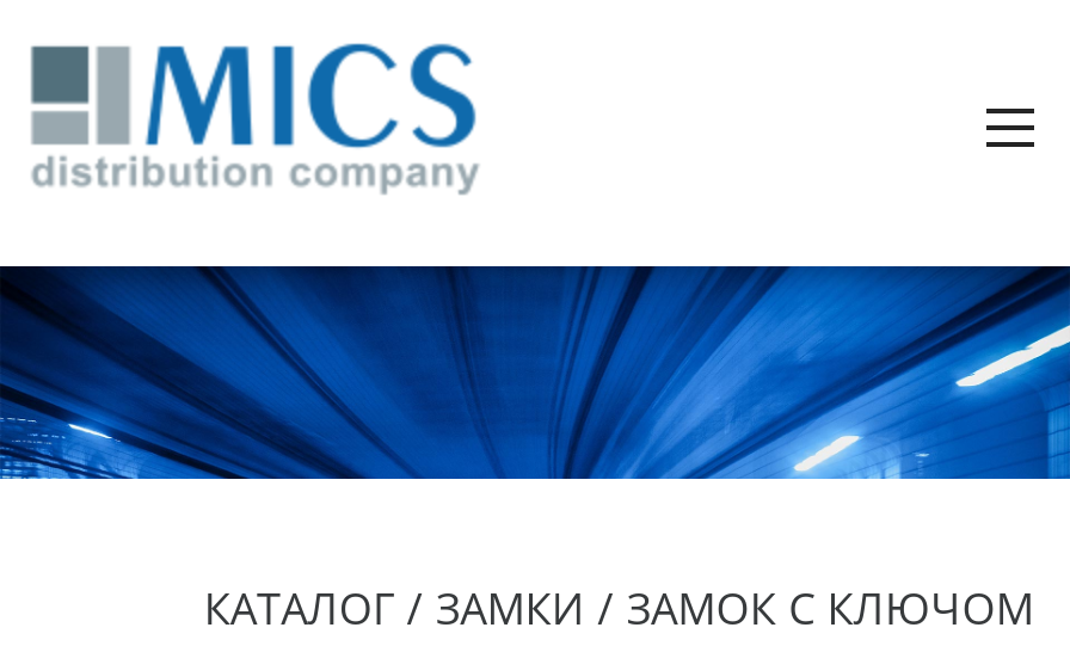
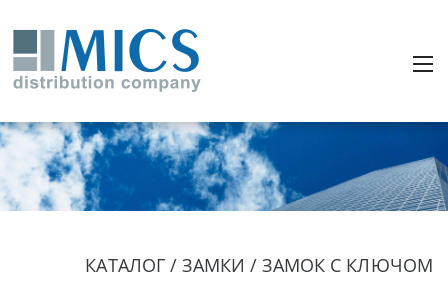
- [image]
+ [image]
